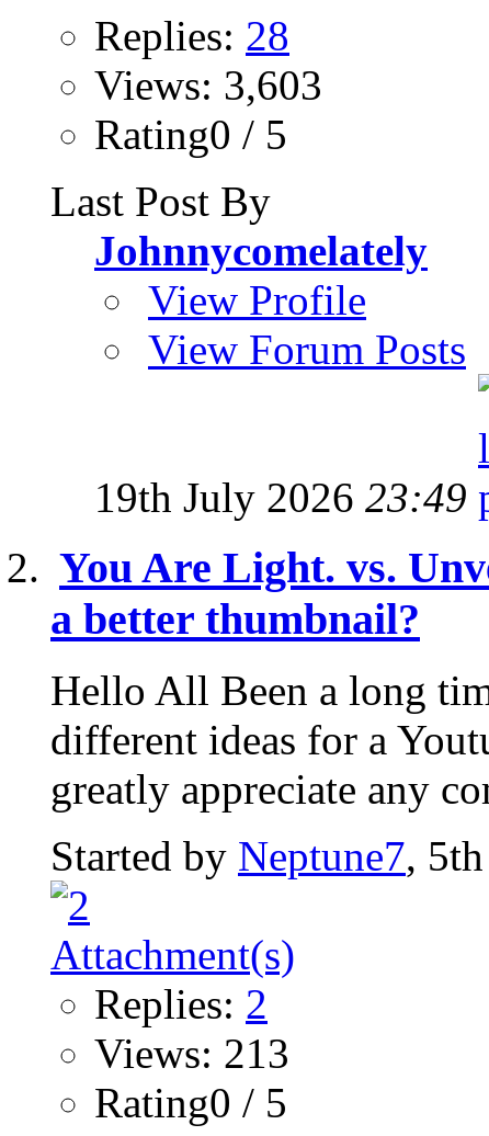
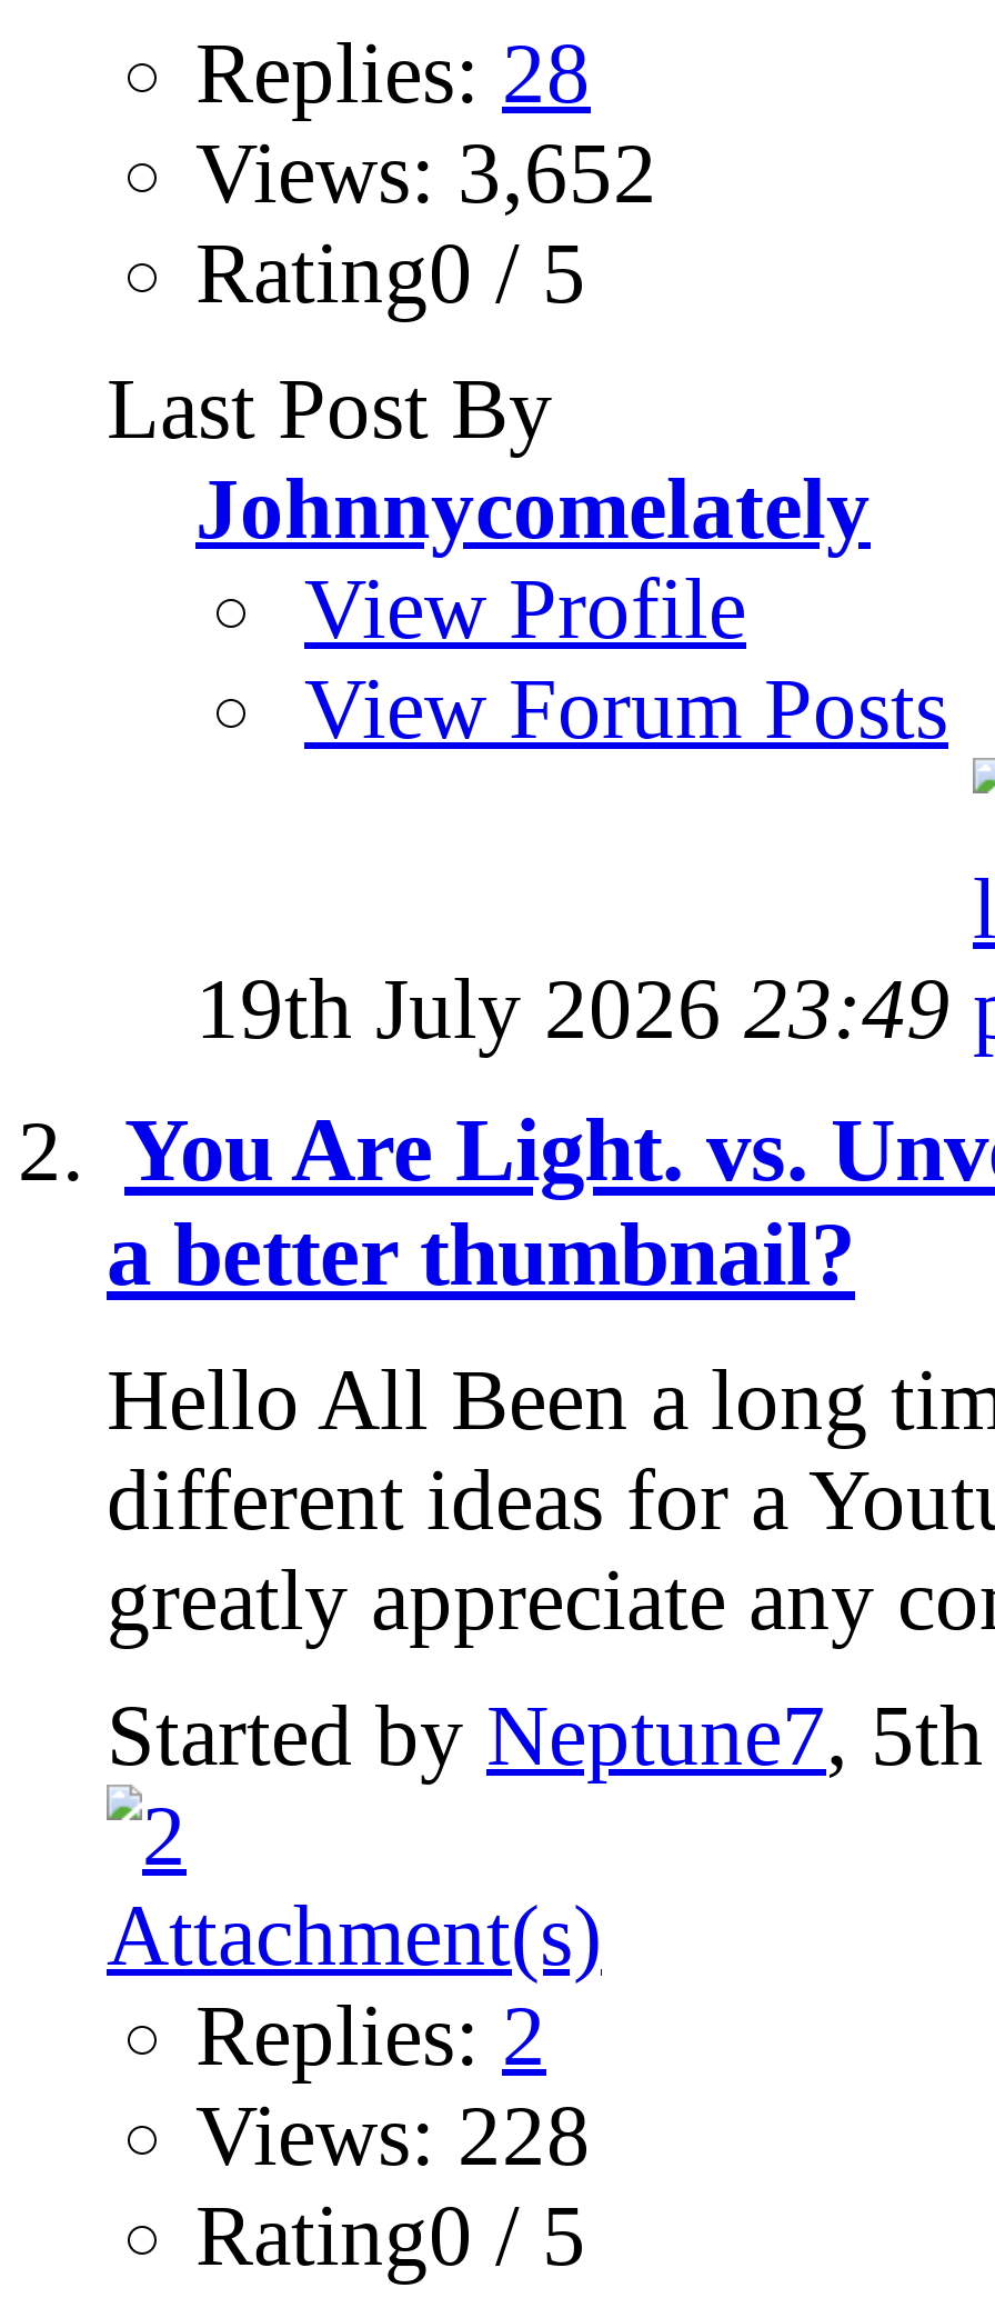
- Views: 3,603
+ Views: 3,652

- Views: 213
+ Views: 228
